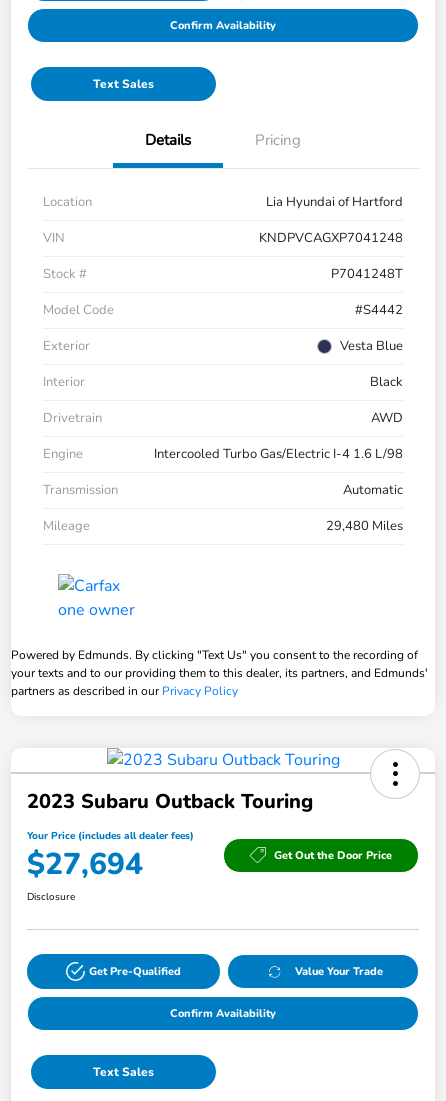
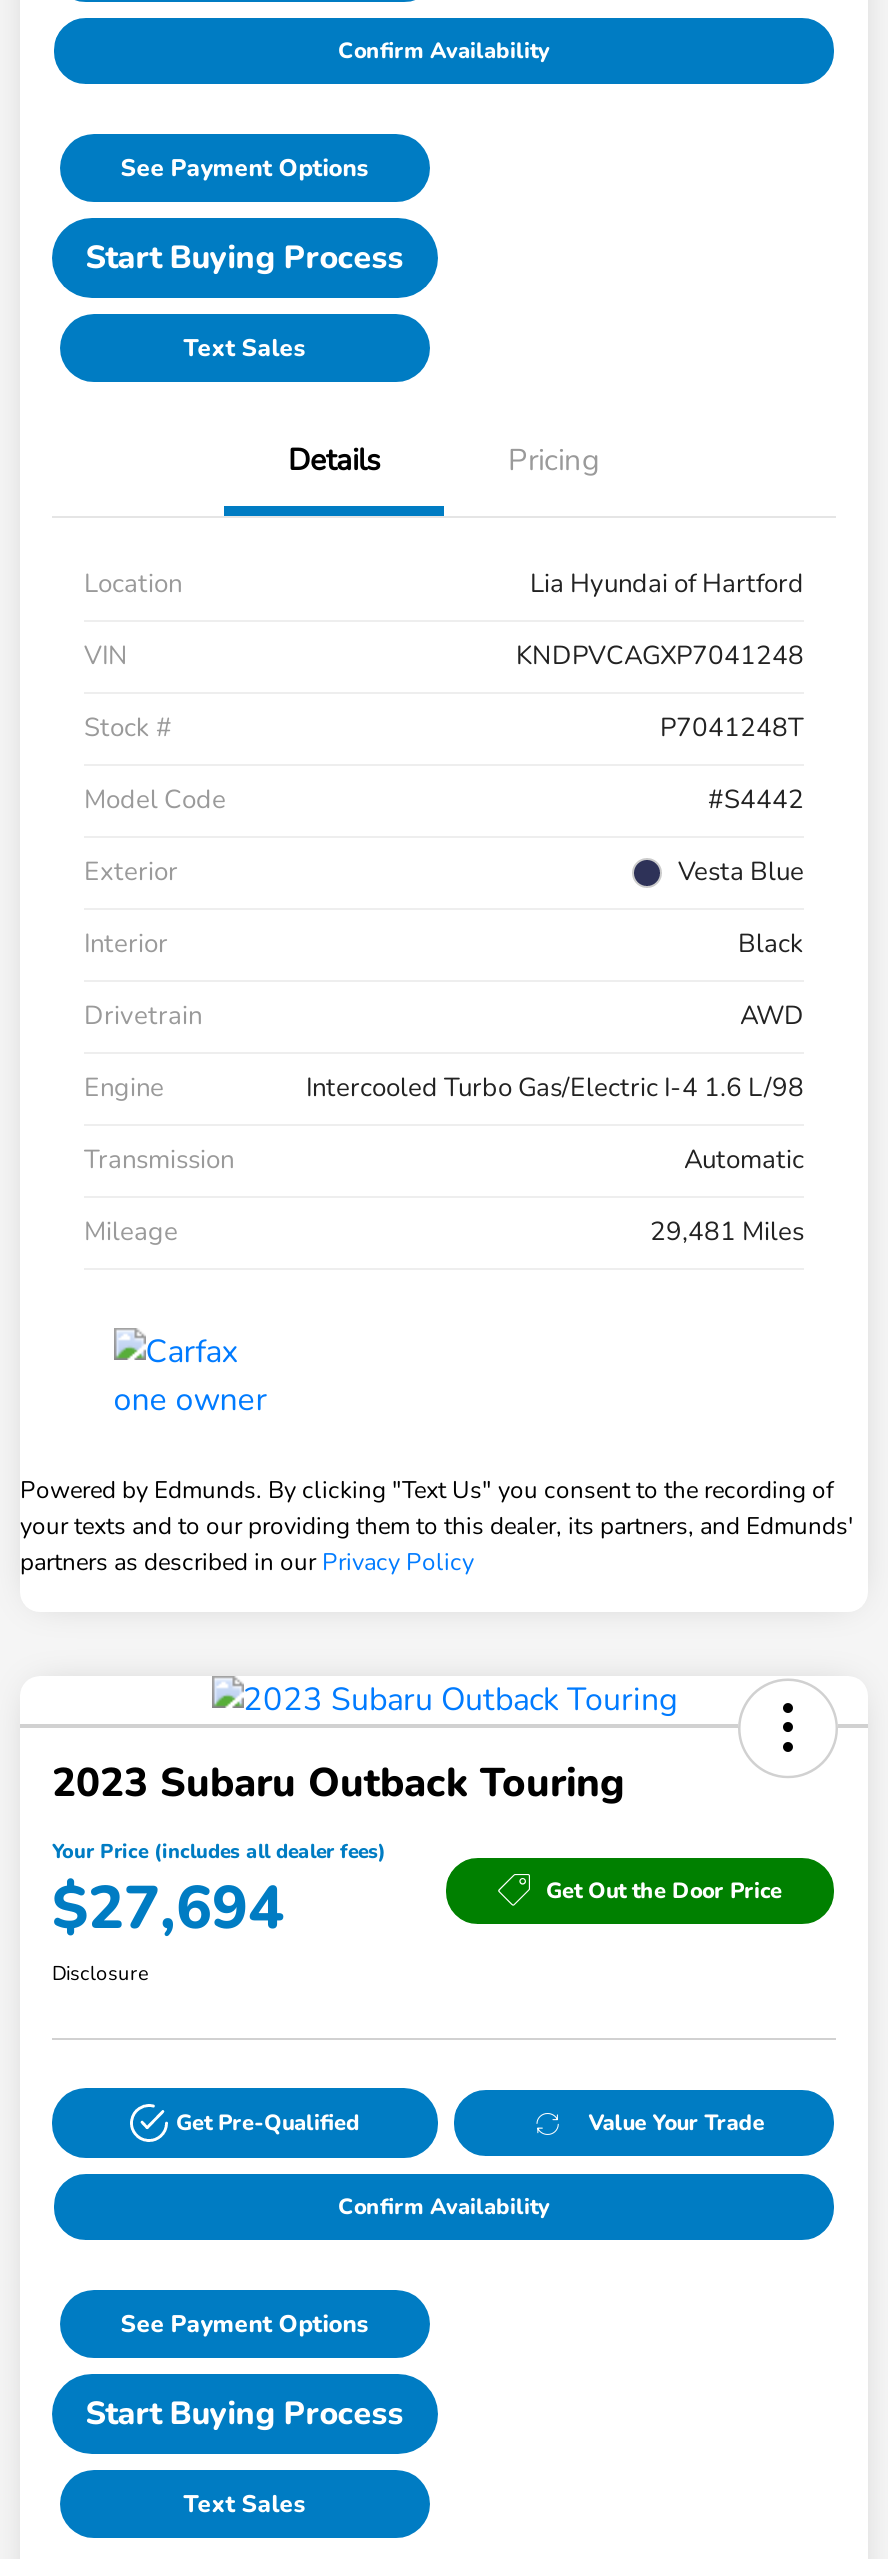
+ See Payment Options
+ Start Buying Process

- 29,480 Miles
+ 29,481 Miles

+ See Payment Options
+ Start Buying Process
